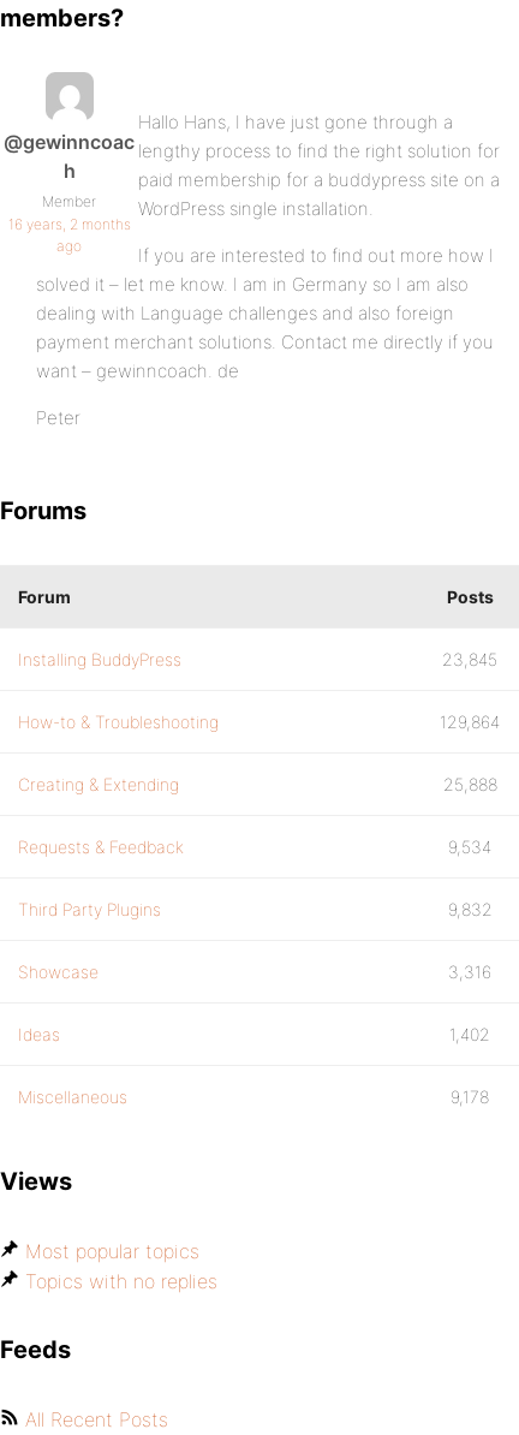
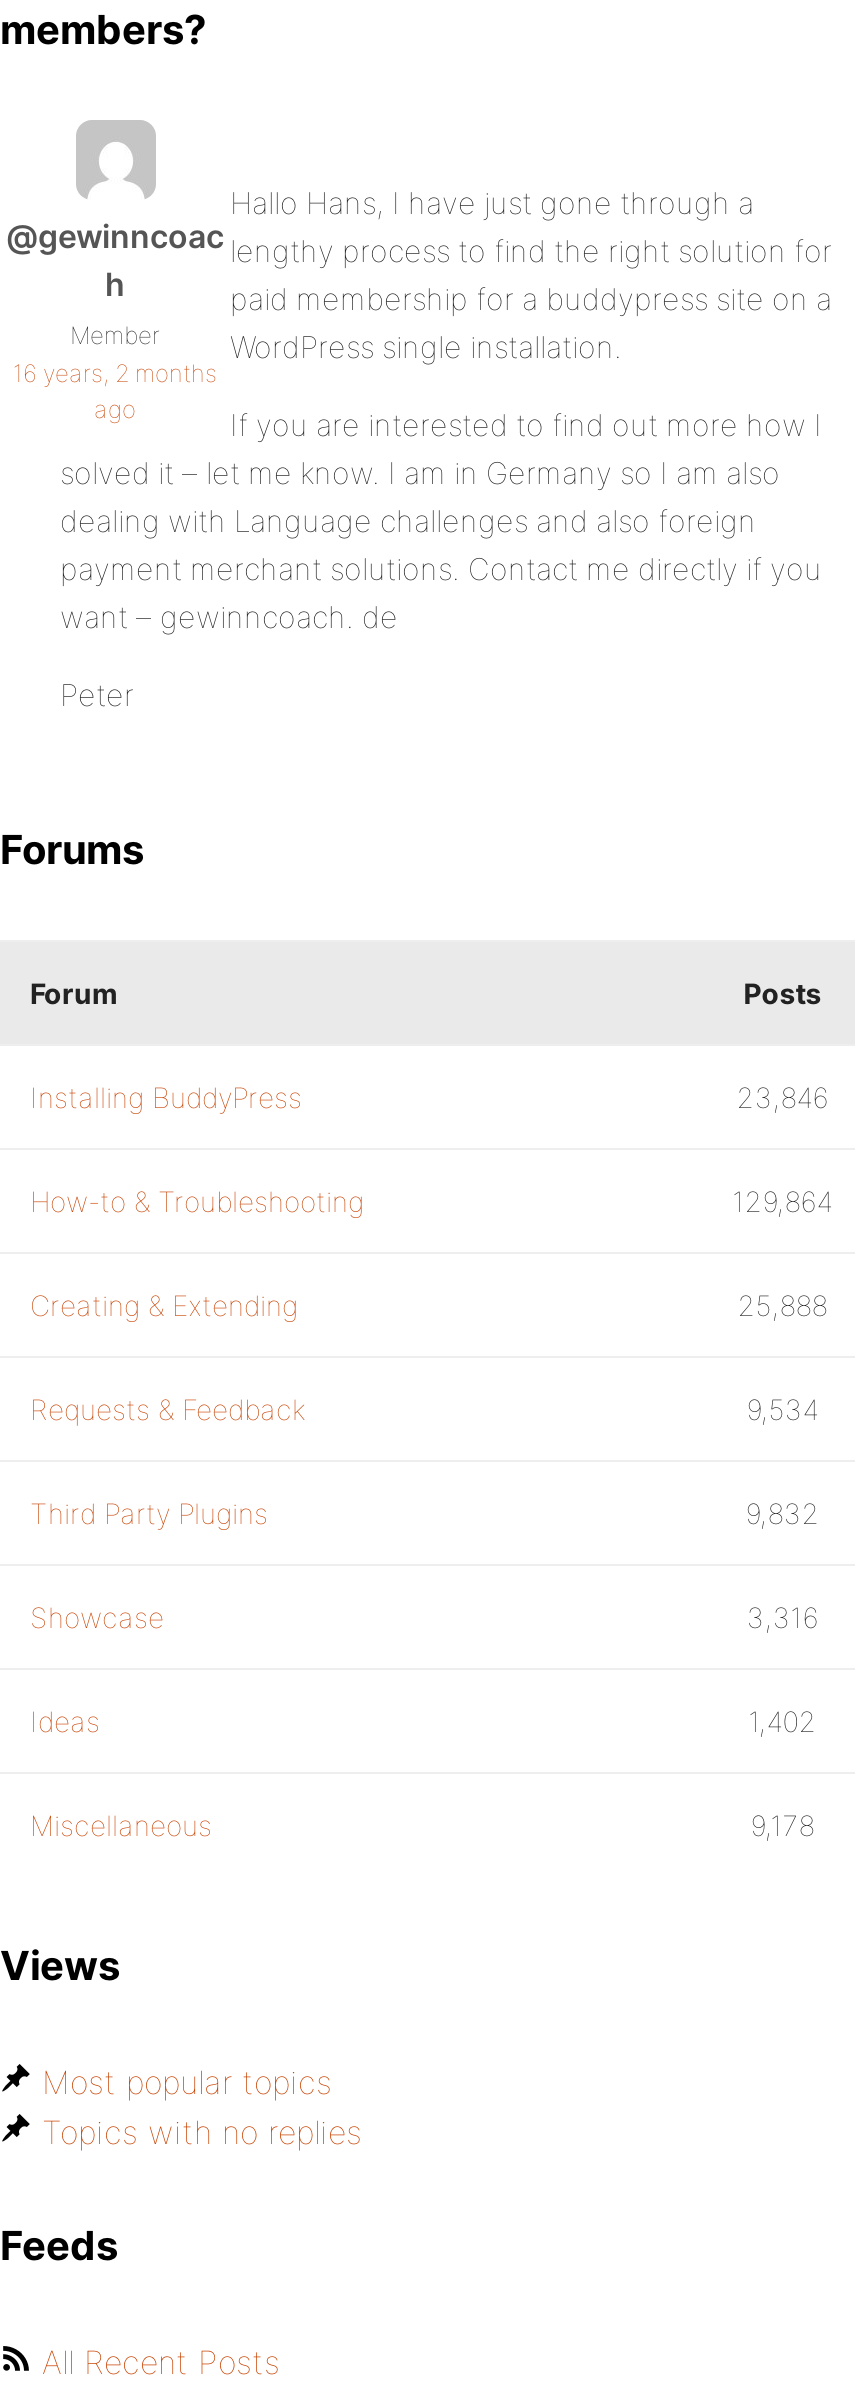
- 23,845
+ 23,846
